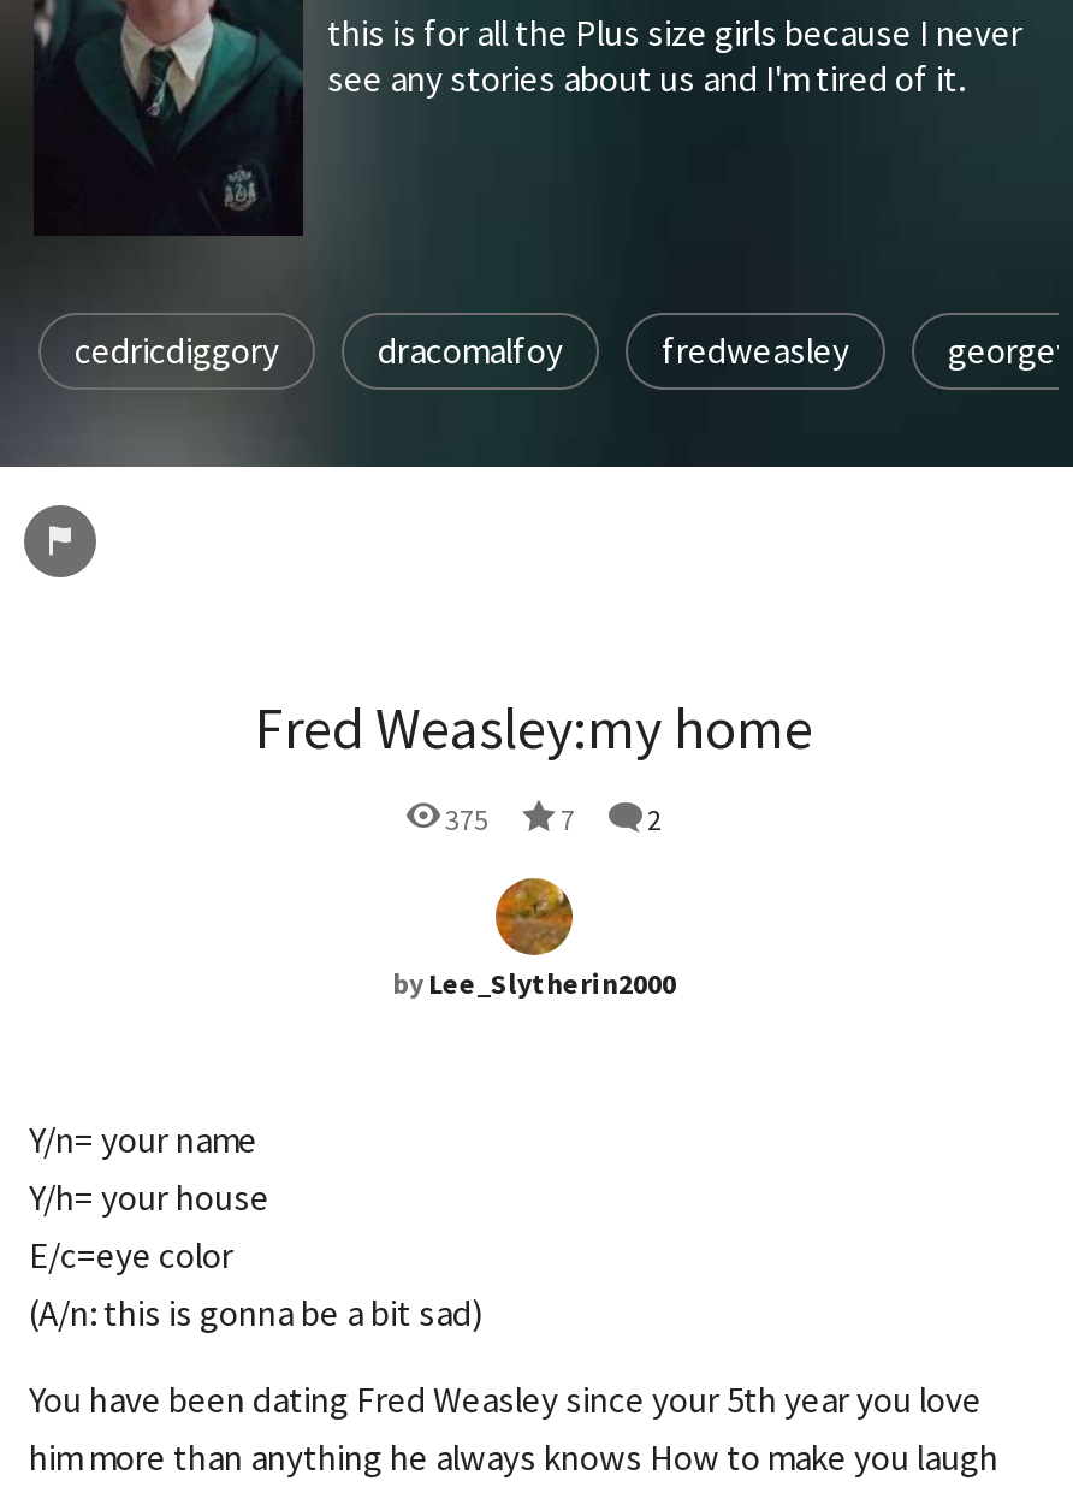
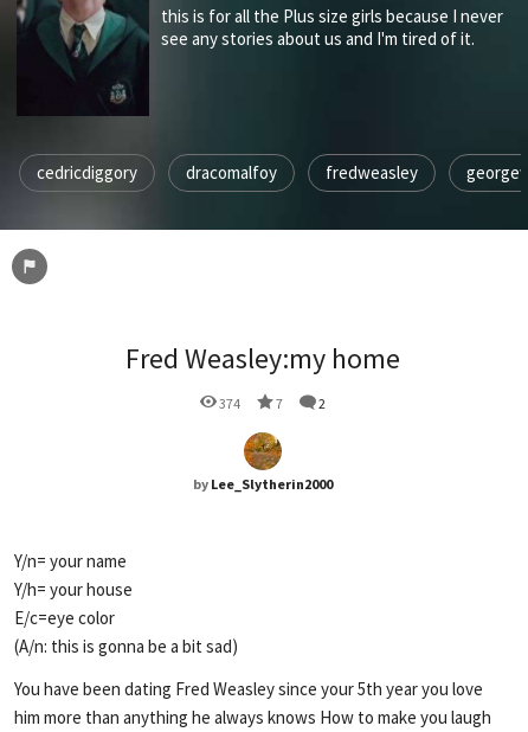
- 375 7 2
+ 374 7 2
